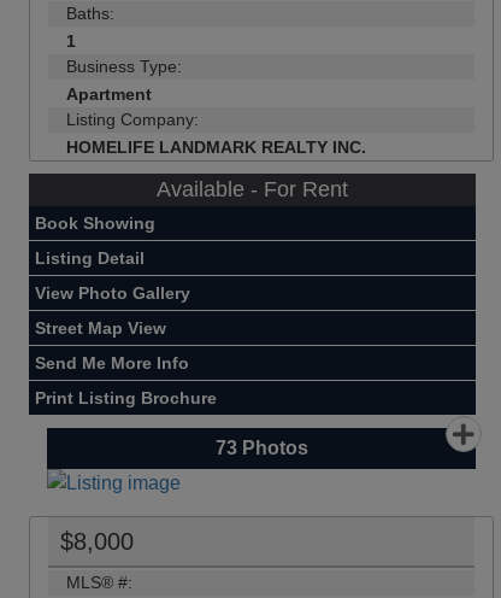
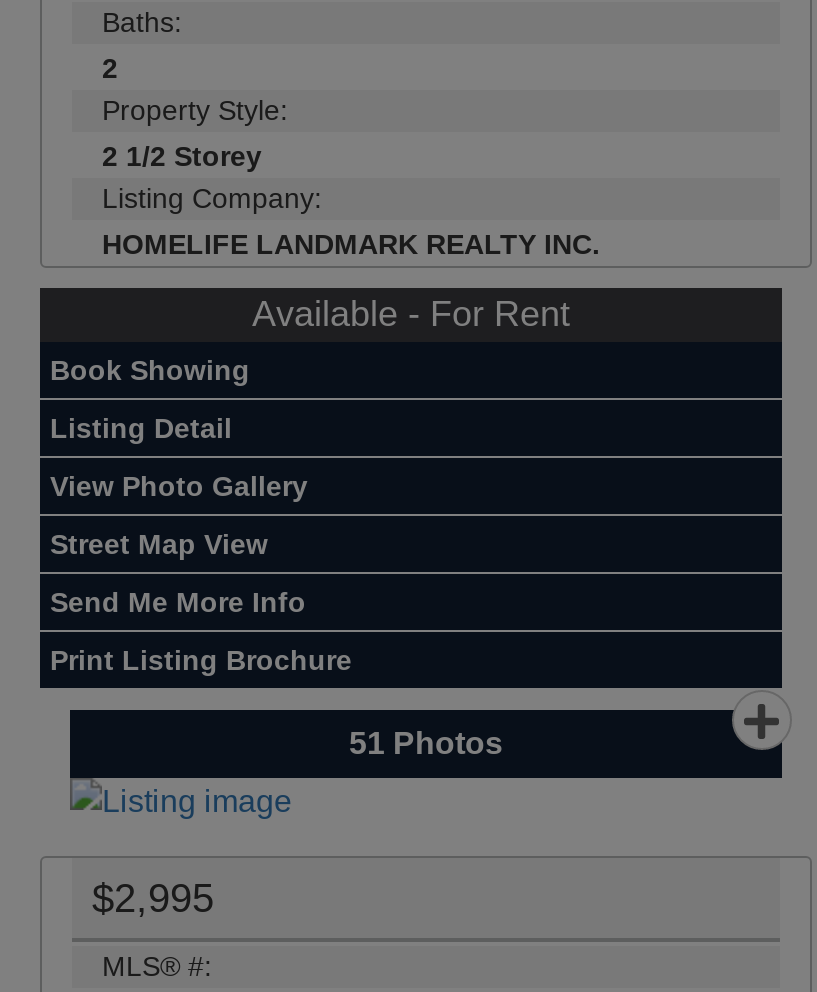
- 1
- Business Type:
- Apartment
+ 2
+ Property Style:
+ 2 1/2 Storey

- 73 Photos
+ 51 Photos

- $8,000
+ $2,995
